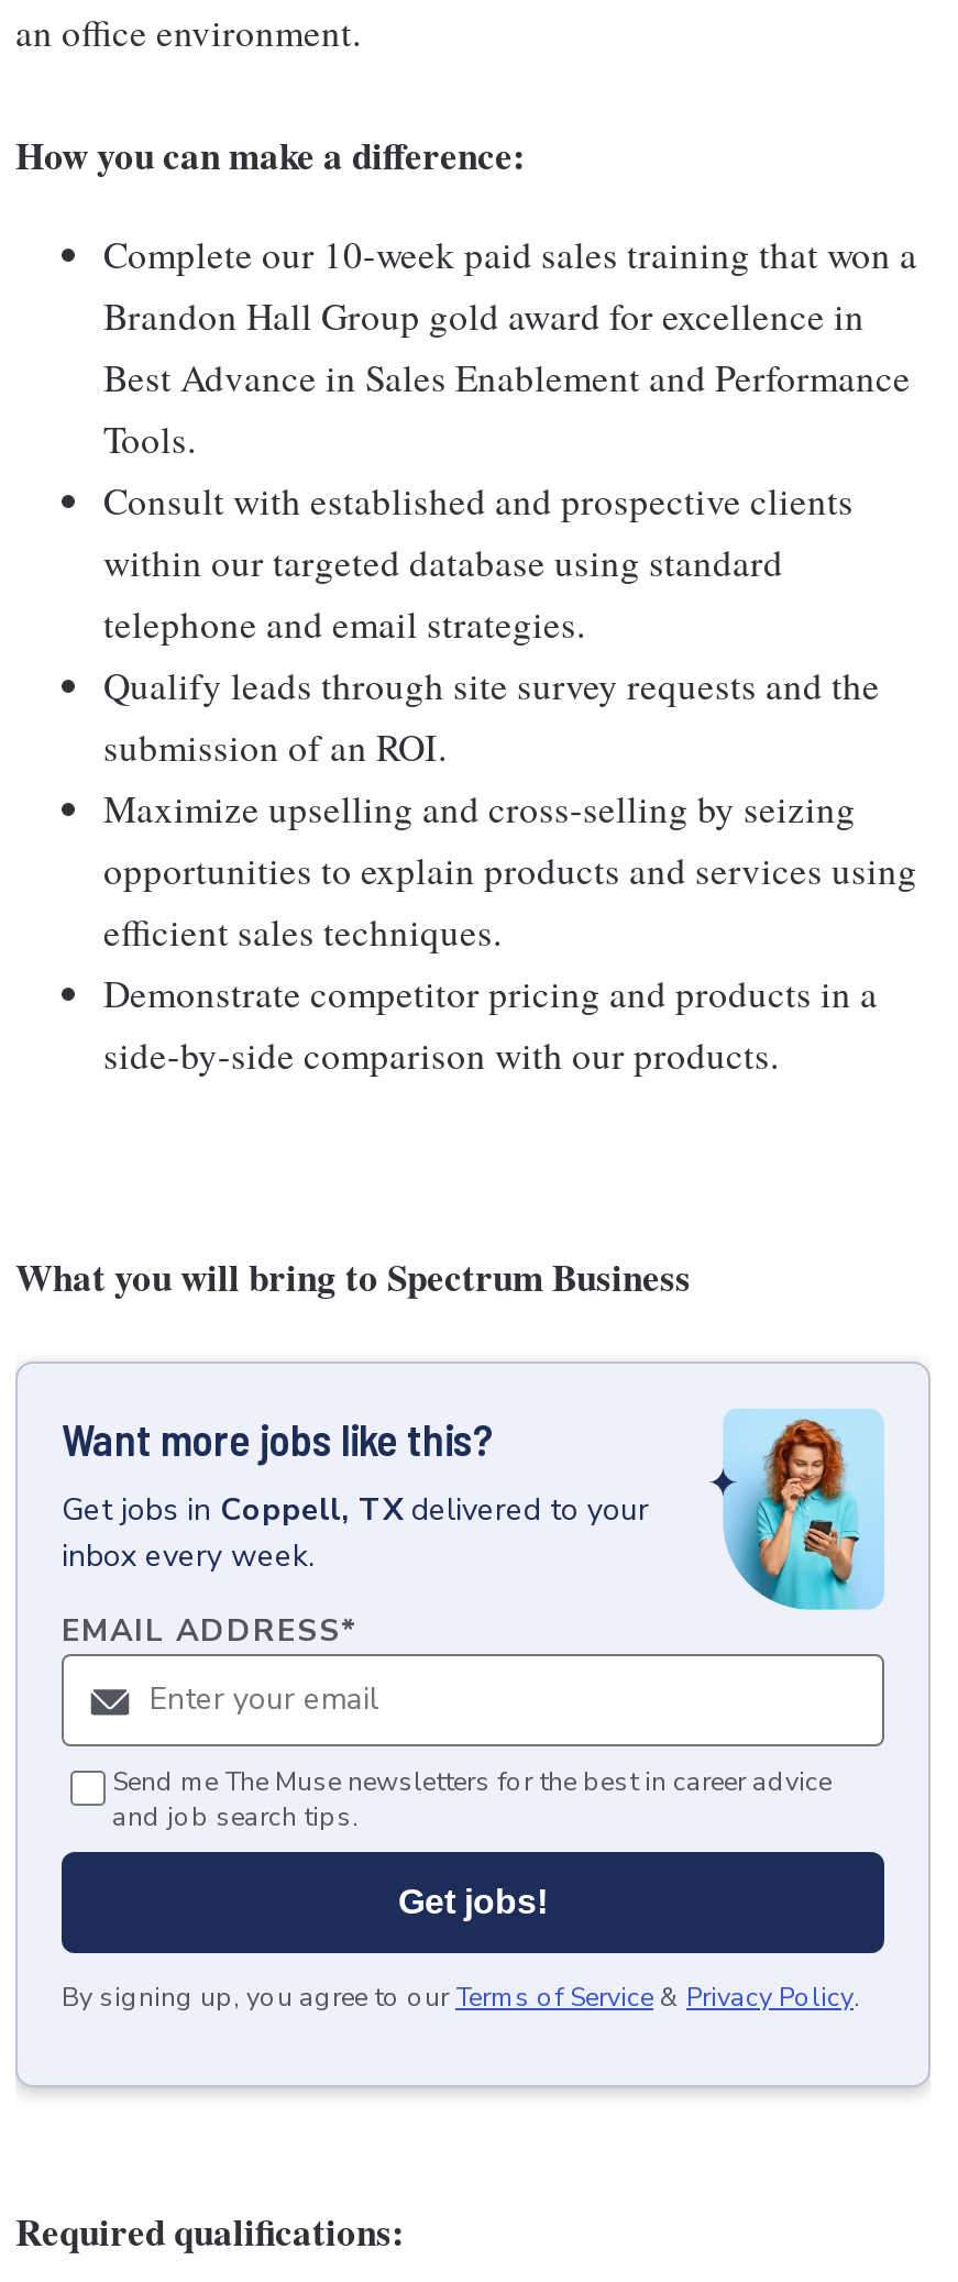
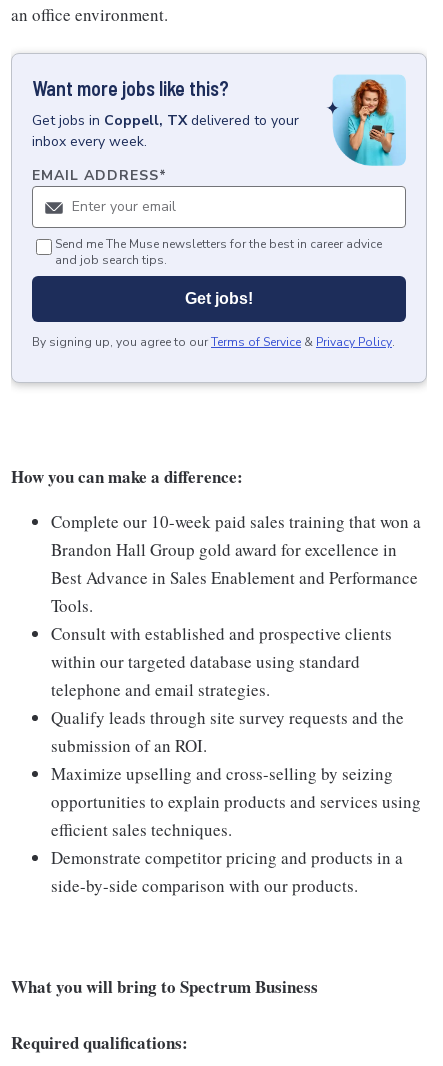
moved down: How you can make a difference: | Complete our 10-week paid sales training that won a | Brandon Hall Group gold award for excellence in | ... | side-by-side comparison with our products. | What you will bring to Spectrum Business

moved up: [image] | Want more jobs like this? | Get jobs in Coppell, TX delivered to your | inbox every week. | EMAIL ADDRESS*

moved up: Send me The Muse newsletters for the best in career advice | and job search tips. | Get jobs! | By signing up, you agree to our Terms of Service & Privacy Policy.
